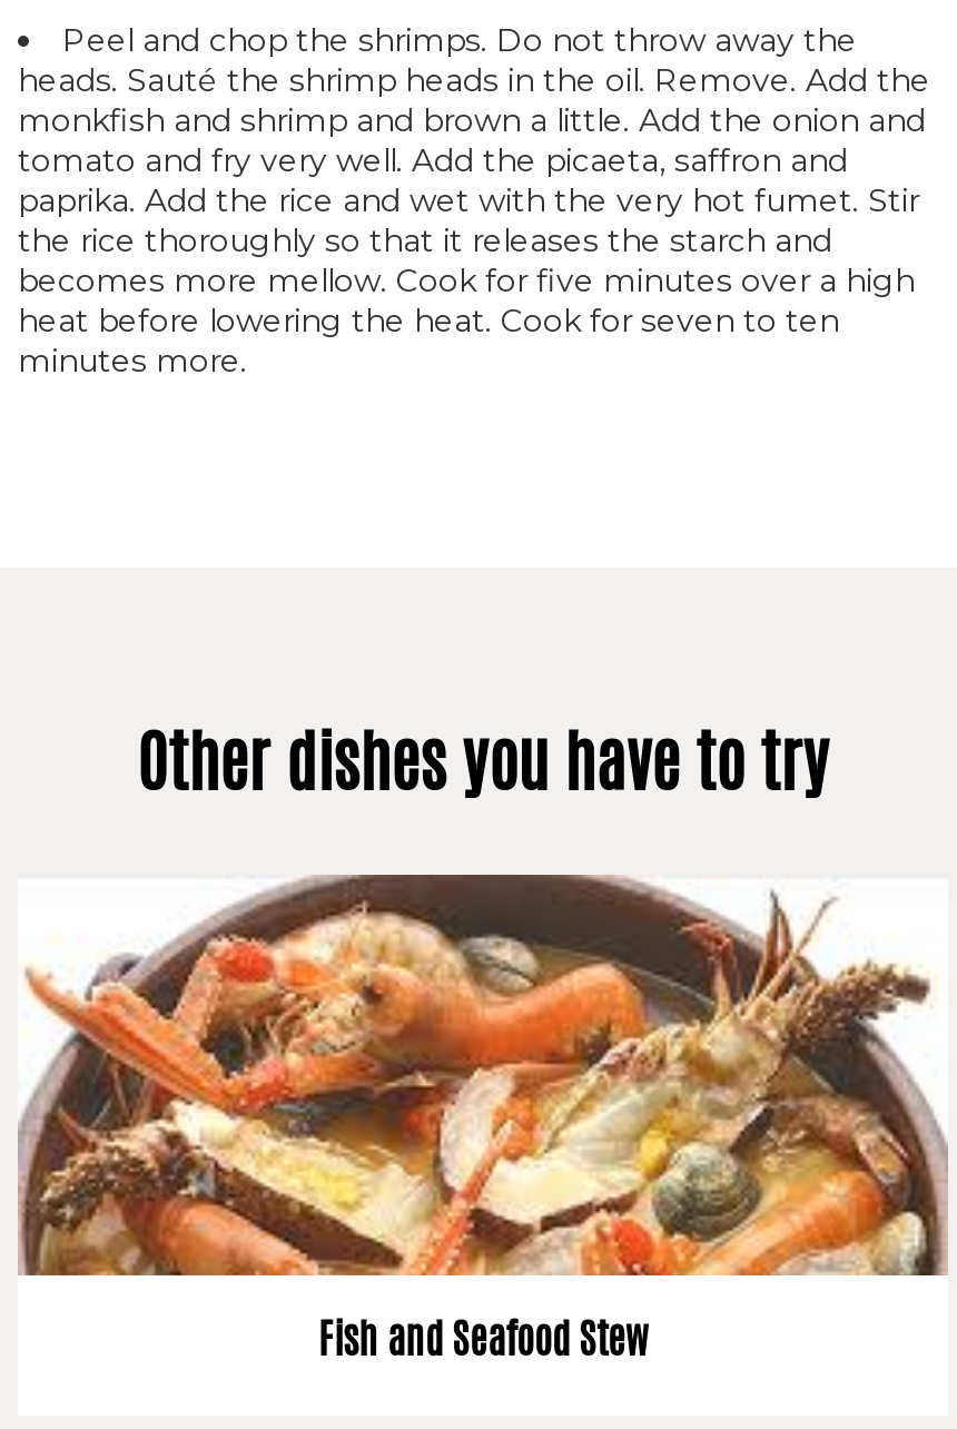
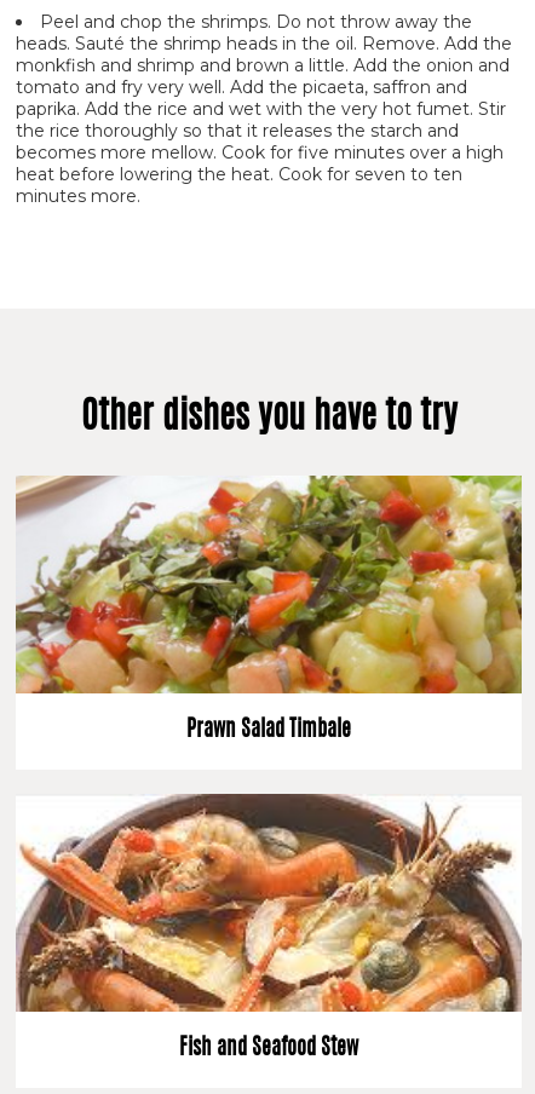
+ [image]
+ Prawn Salad Timbale
